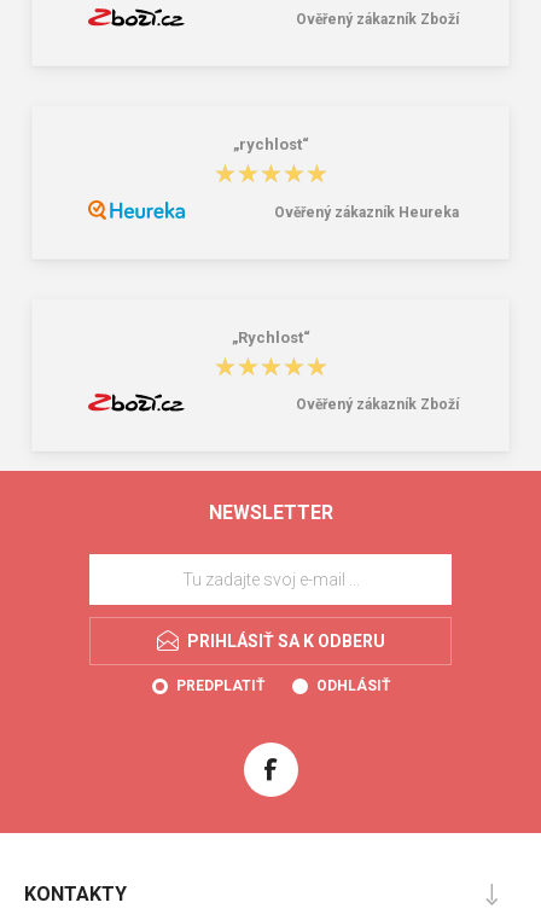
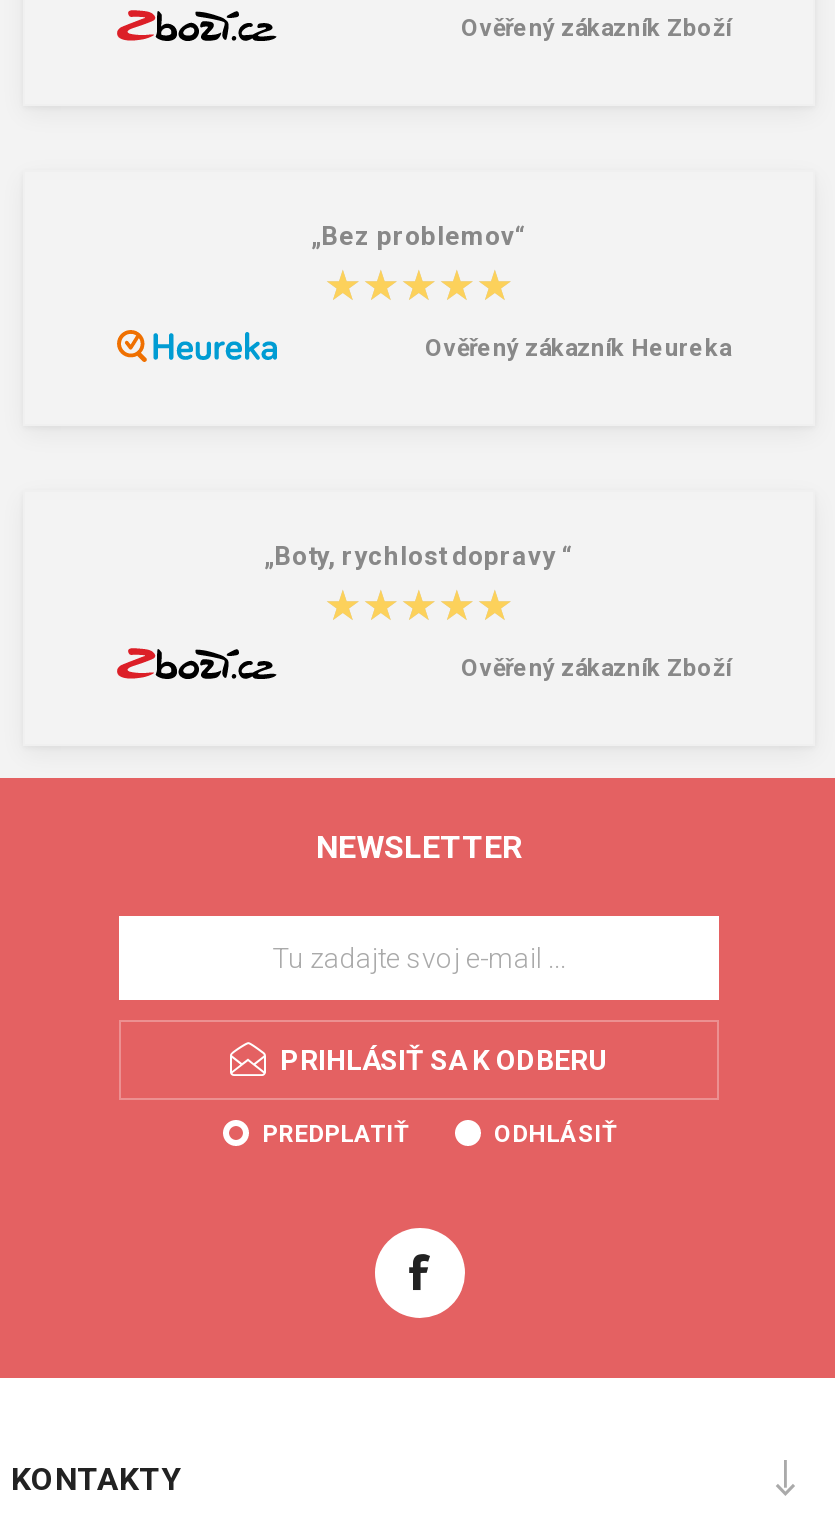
- „rychlost“
+ „Bez problemov“

- „Rychlost“
+ „Boty, rychlost dopravy “
